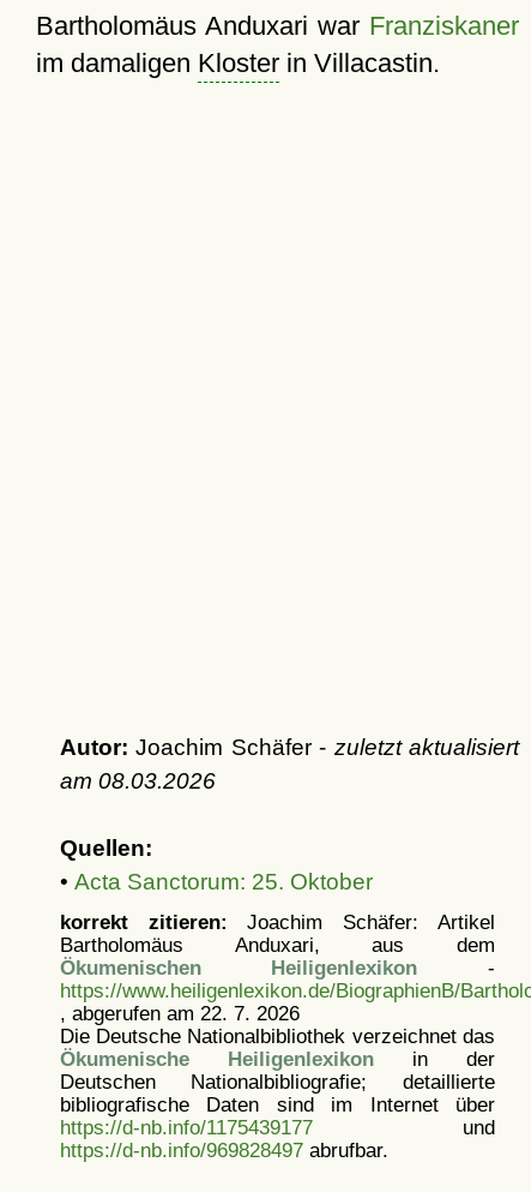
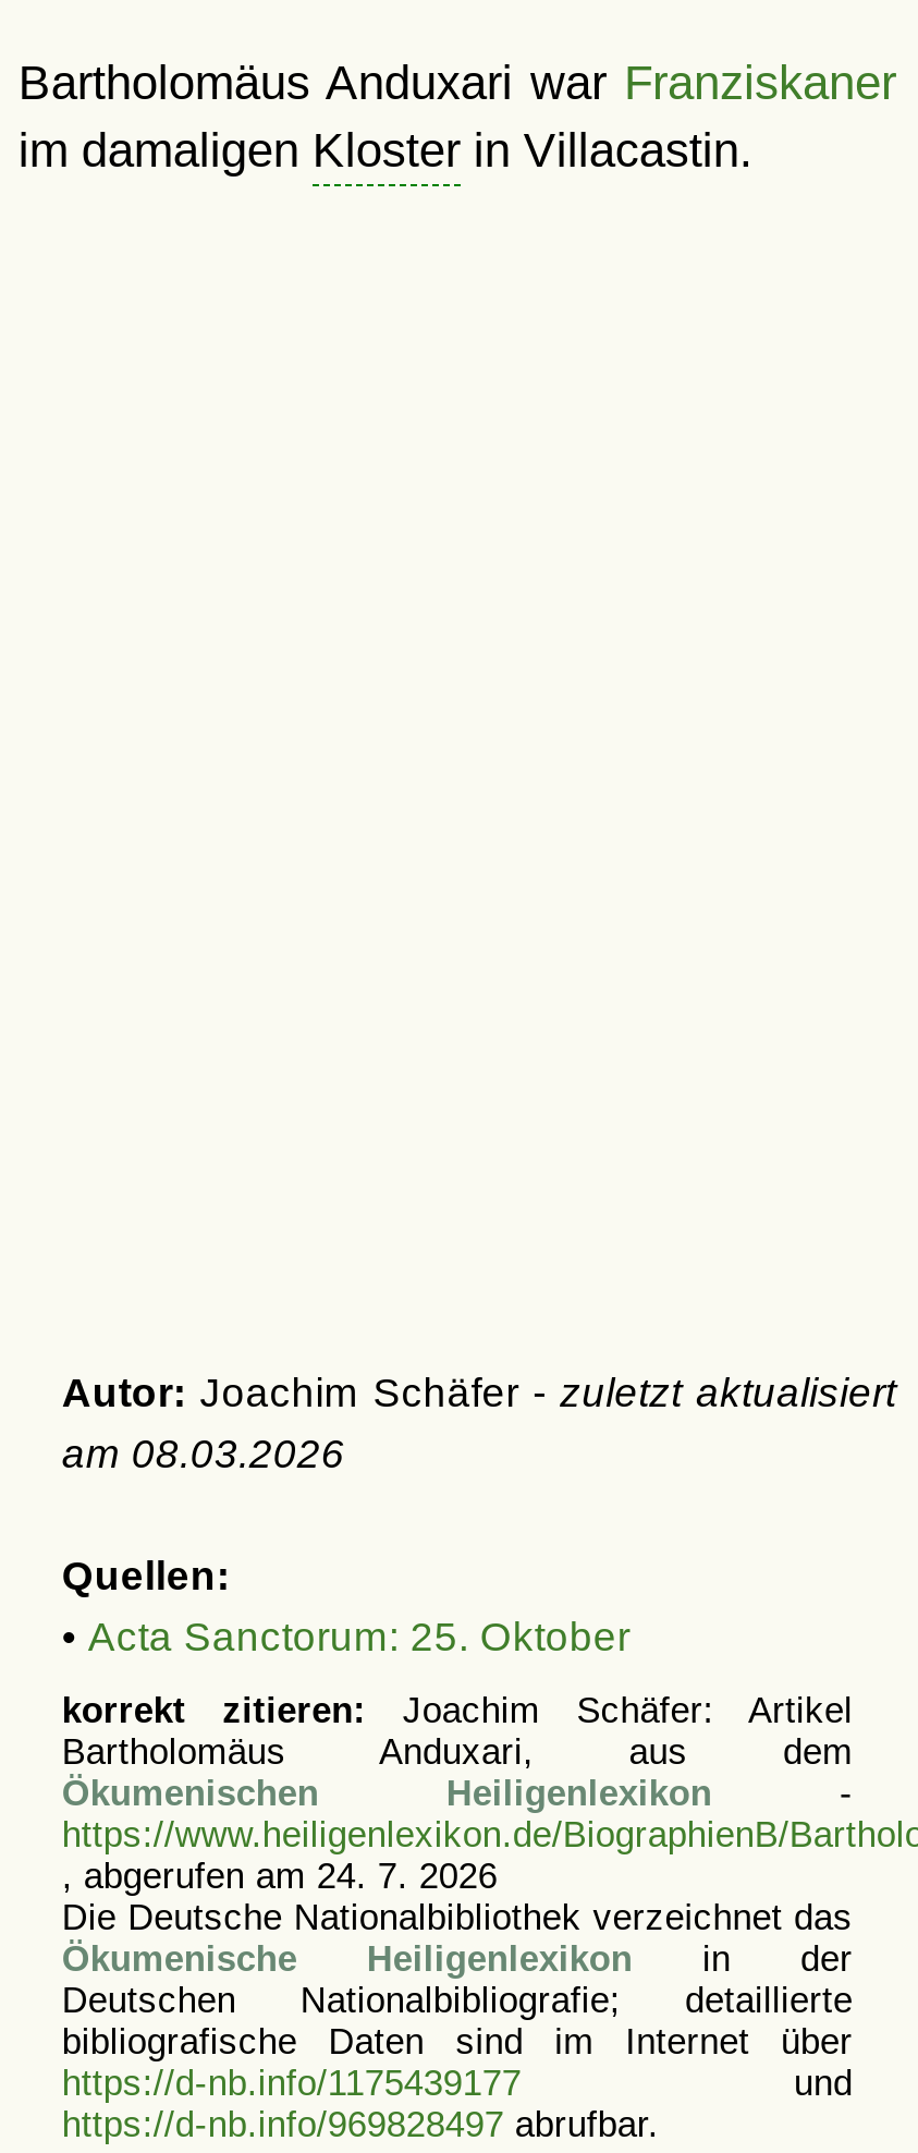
- , abgerufen am 22. 7. 2026
+ , abgerufen am 24. 7. 2026
